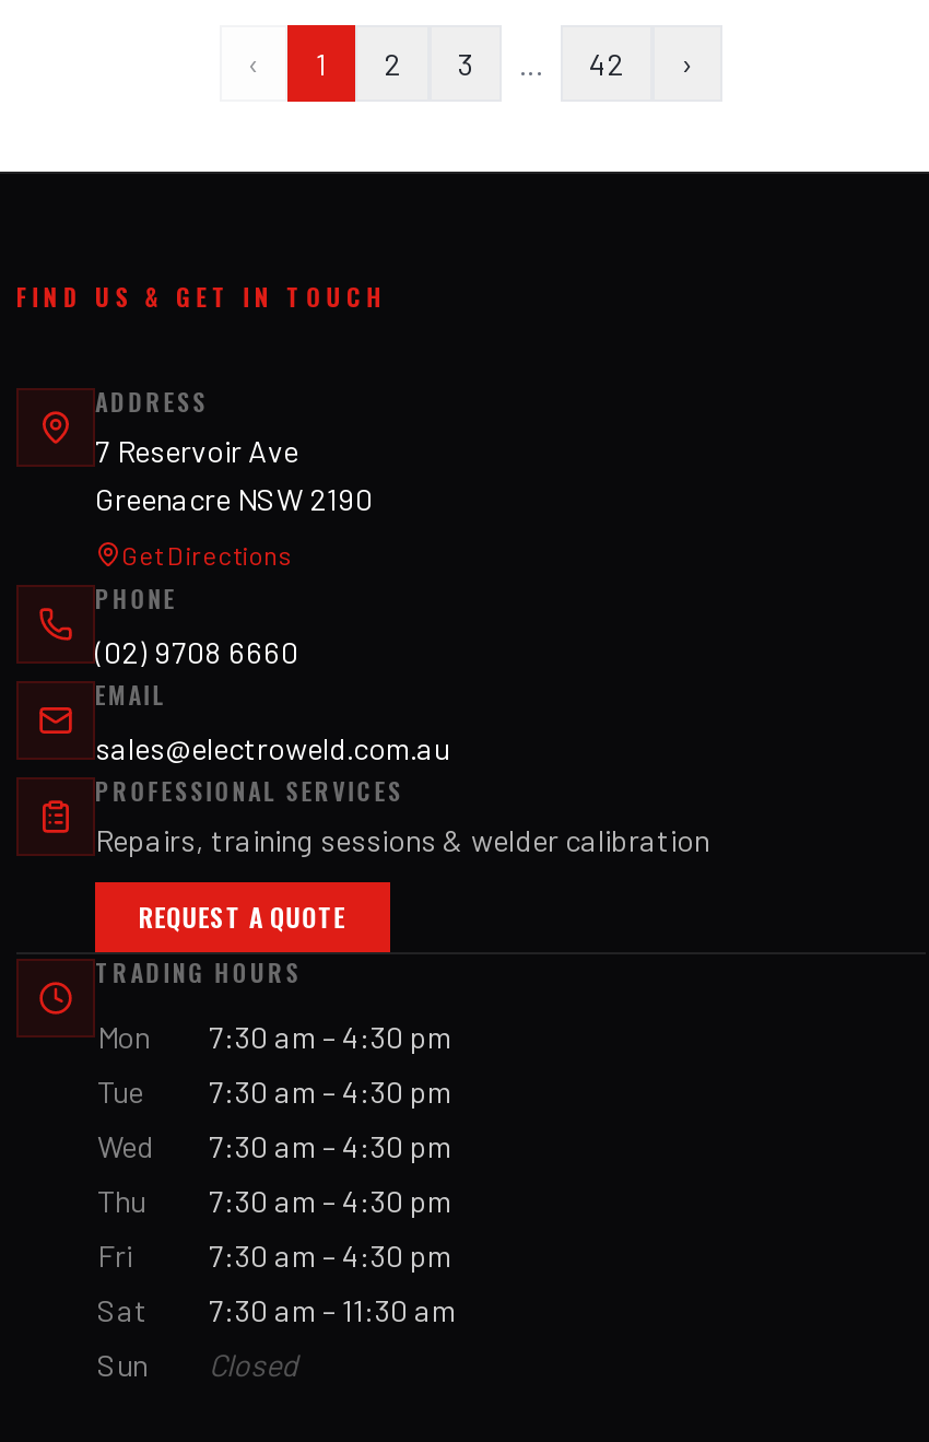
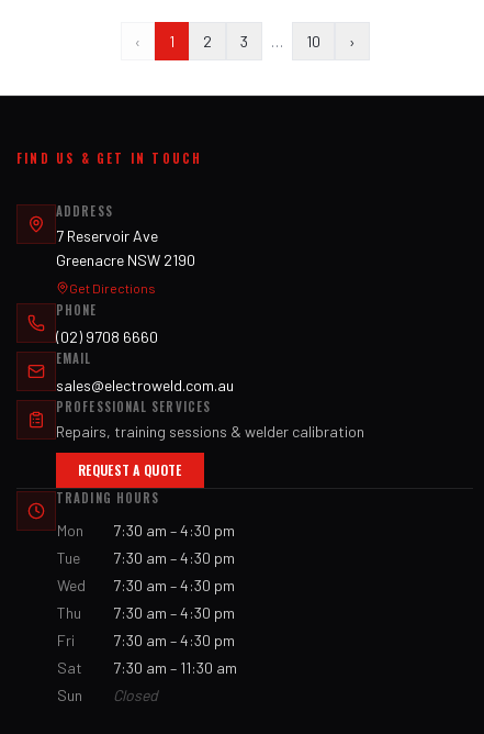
- 42
+ 10
